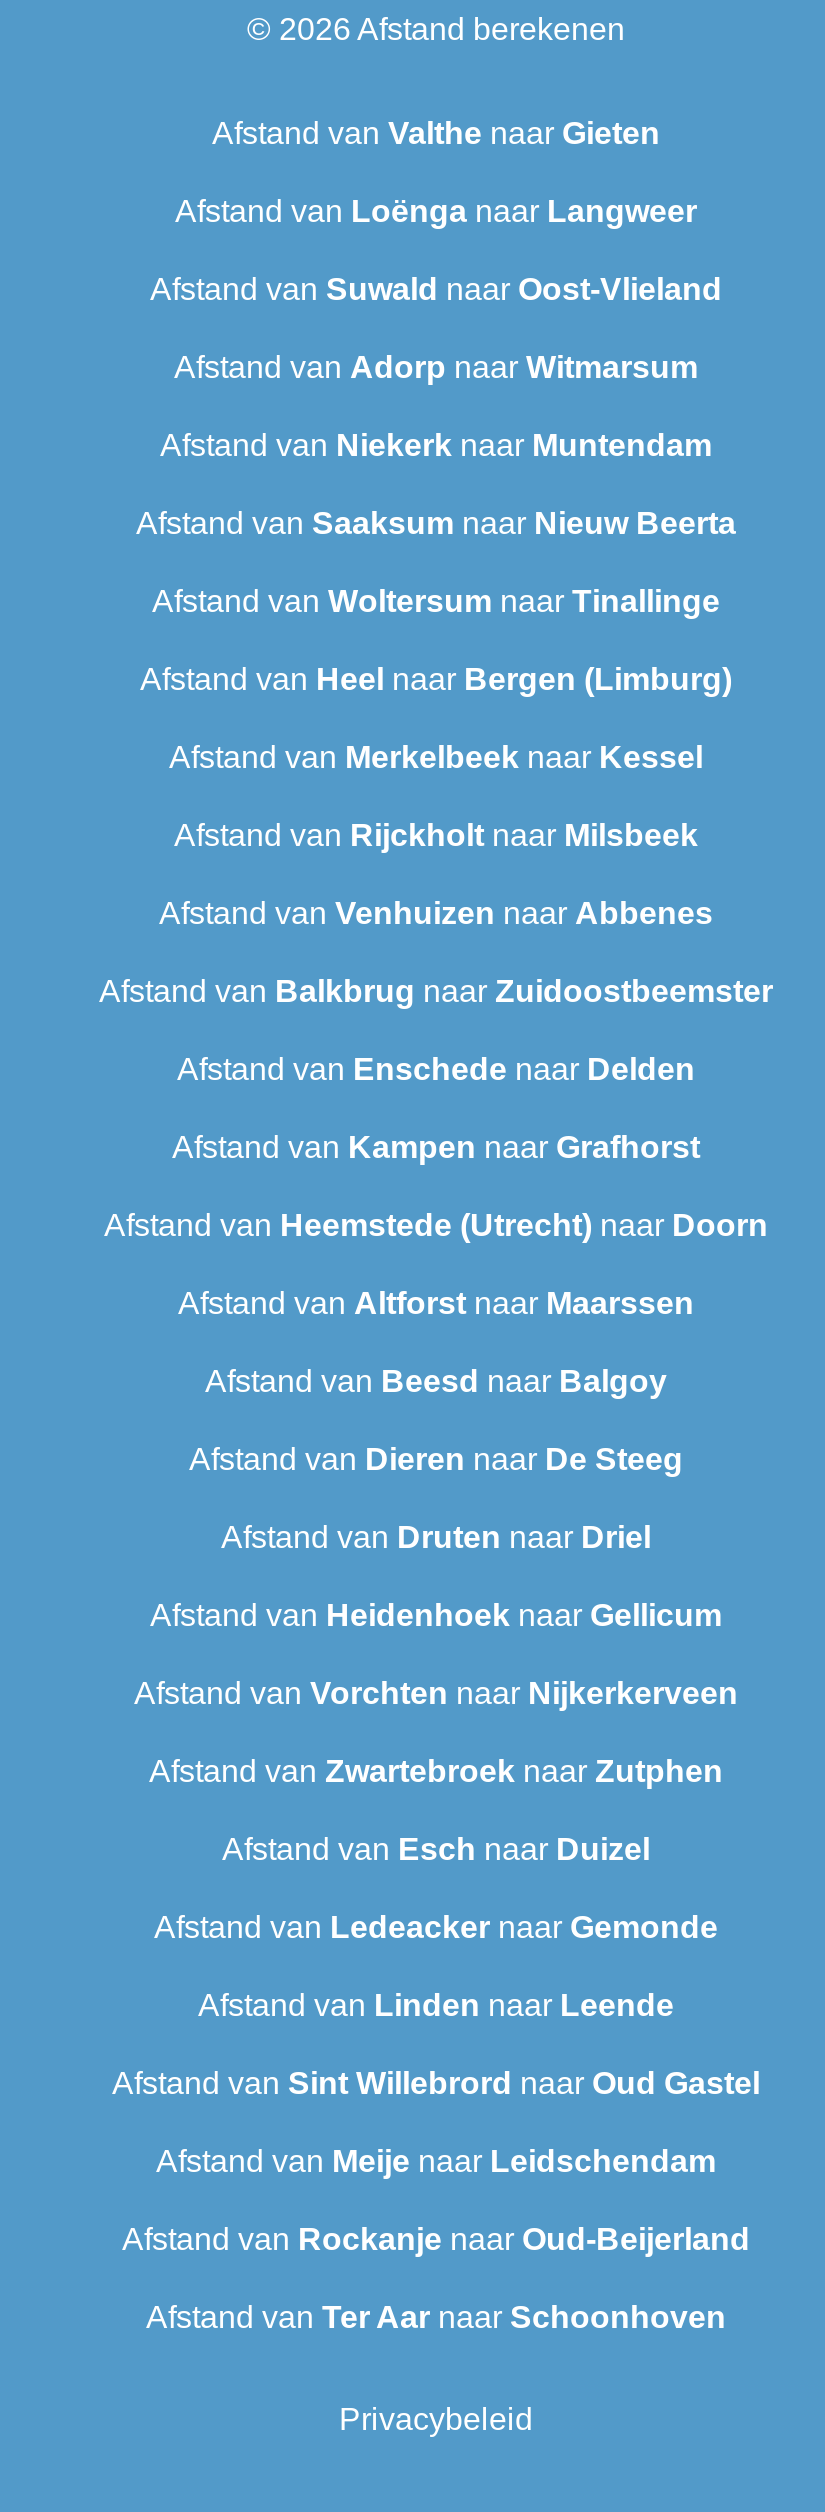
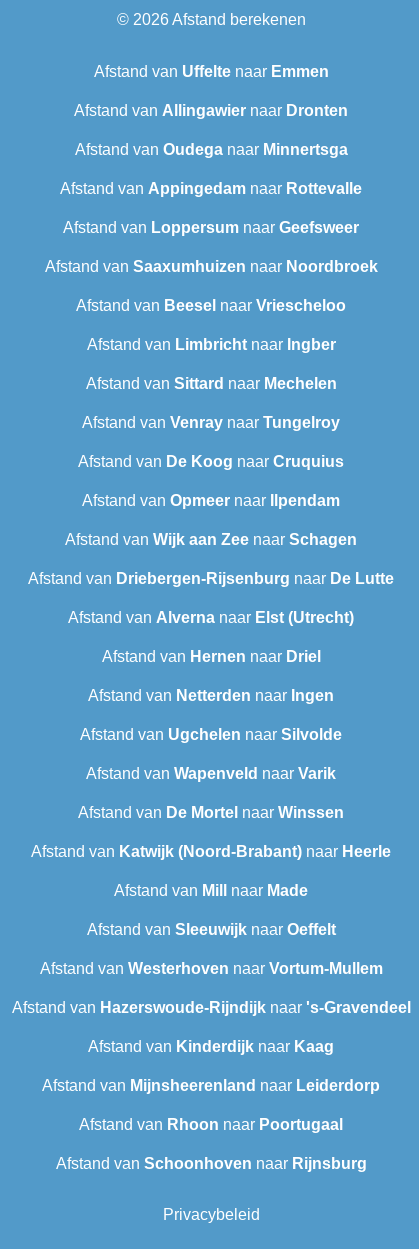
- Afstand van Valthe naar Gieten
+ Afstand van Uffelte naar Emmen

- Afstand van Loënga naar Langweer
+ Afstand van Allingawier naar Dronten

- Afstand van Suwald naar Oost-Vlieland
+ Afstand van Oudega naar Minnertsga

- Afstand van Adorp naar Witmarsum
+ Afstand van Appingedam naar Rottevalle

- Afstand van Niekerk naar Muntendam
+ Afstand van Loppersum naar Geefsweer

- Afstand van Saaksum naar Nieuw Beerta
+ Afstand van Saaxumhuizen naar Noordbroek

- Afstand van Woltersum naar Tinallinge
+ Afstand van Beesel naar Vriescheloo

- Afstand van Heel naar Bergen (Limburg)
+ Afstand van Limbricht naar Ingber

- Afstand van Merkelbeek naar Kessel
+ Afstand van Sittard naar Mechelen

- Afstand van Rijckholt naar Milsbeek
+ Afstand van Venray naar Tungelroy

- Afstand van Venhuizen naar Abbenes
+ Afstand van De Koog naar Cruquius

- Afstand van Balkbrug naar Zuidoostbeemster
+ Afstand van Opmeer naar Ilpendam

- Afstand van Enschede naar Delden
+ Afstand van Wijk aan Zee naar Schagen

- Afstand van Kampen naar Grafhorst
+ Afstand van Driebergen-Rijsenburg naar De Lutte

- Afstand van Heemstede (Utrecht) naar Doorn
+ Afstand van Alverna naar Elst (Utrecht)

- Afstand van Altforst naar Maarssen
+ Afstand van Hernen naar Driel

- Afstand van Beesd naar Balgoy
+ Afstand van Netterden naar Ingen

- Afstand van Dieren naar De Steeg
+ Afstand van Ugchelen naar Silvolde

- Afstand van Druten naar Driel
+ Afstand van Wapenveld naar Varik

- Afstand van Heidenhoek naar Gellicum
+ Afstand van De Mortel naar Winssen

- Afstand van Vorchten naar Nijkerkerveen
+ Afstand van Katwijk (Noord-Brabant) naar Heerle

- Afstand van Zwartebroek naar Zutphen
+ Afstand van Mill naar Made

- Afstand van Esch naar Duizel
+ Afstand van Sleeuwijk naar Oeffelt

- Afstand van Ledeacker naar Gemonde
+ Afstand van Westerhoven naar Vortum-Mullem

- Afstand van Linden naar Leende
+ Afstand van Hazerswoude-Rijndijk naar 's-Gravendeel

- Afstand van Sint Willebrord naar Oud Gastel
+ Afstand van Kinderdijk naar Kaag

- Afstand van Meije naar Leidschendam
+ Afstand van Mijnsheerenland naar Leiderdorp

- Afstand van Rockanje naar Oud-Beijerland
+ Afstand van Rhoon naar Poortugaal

- Afstand van Ter Aar naar Schoonhoven
+ Afstand van Schoonhoven naar Rijnsburg
